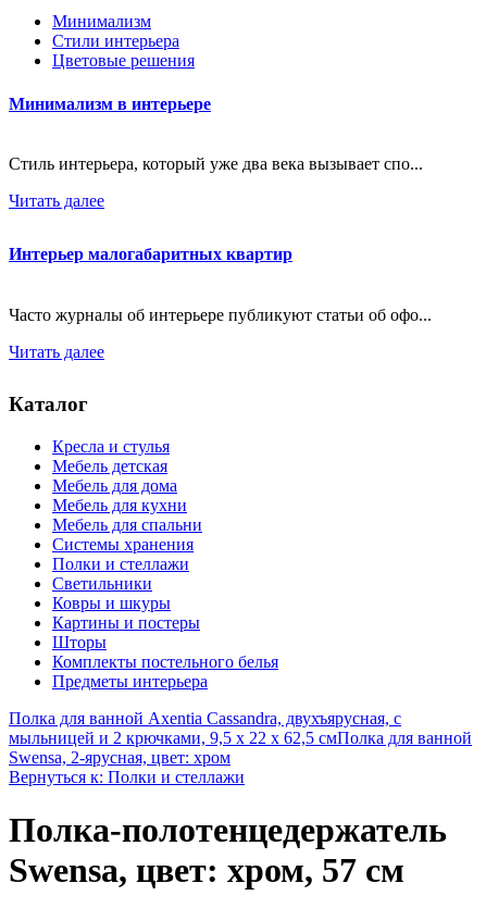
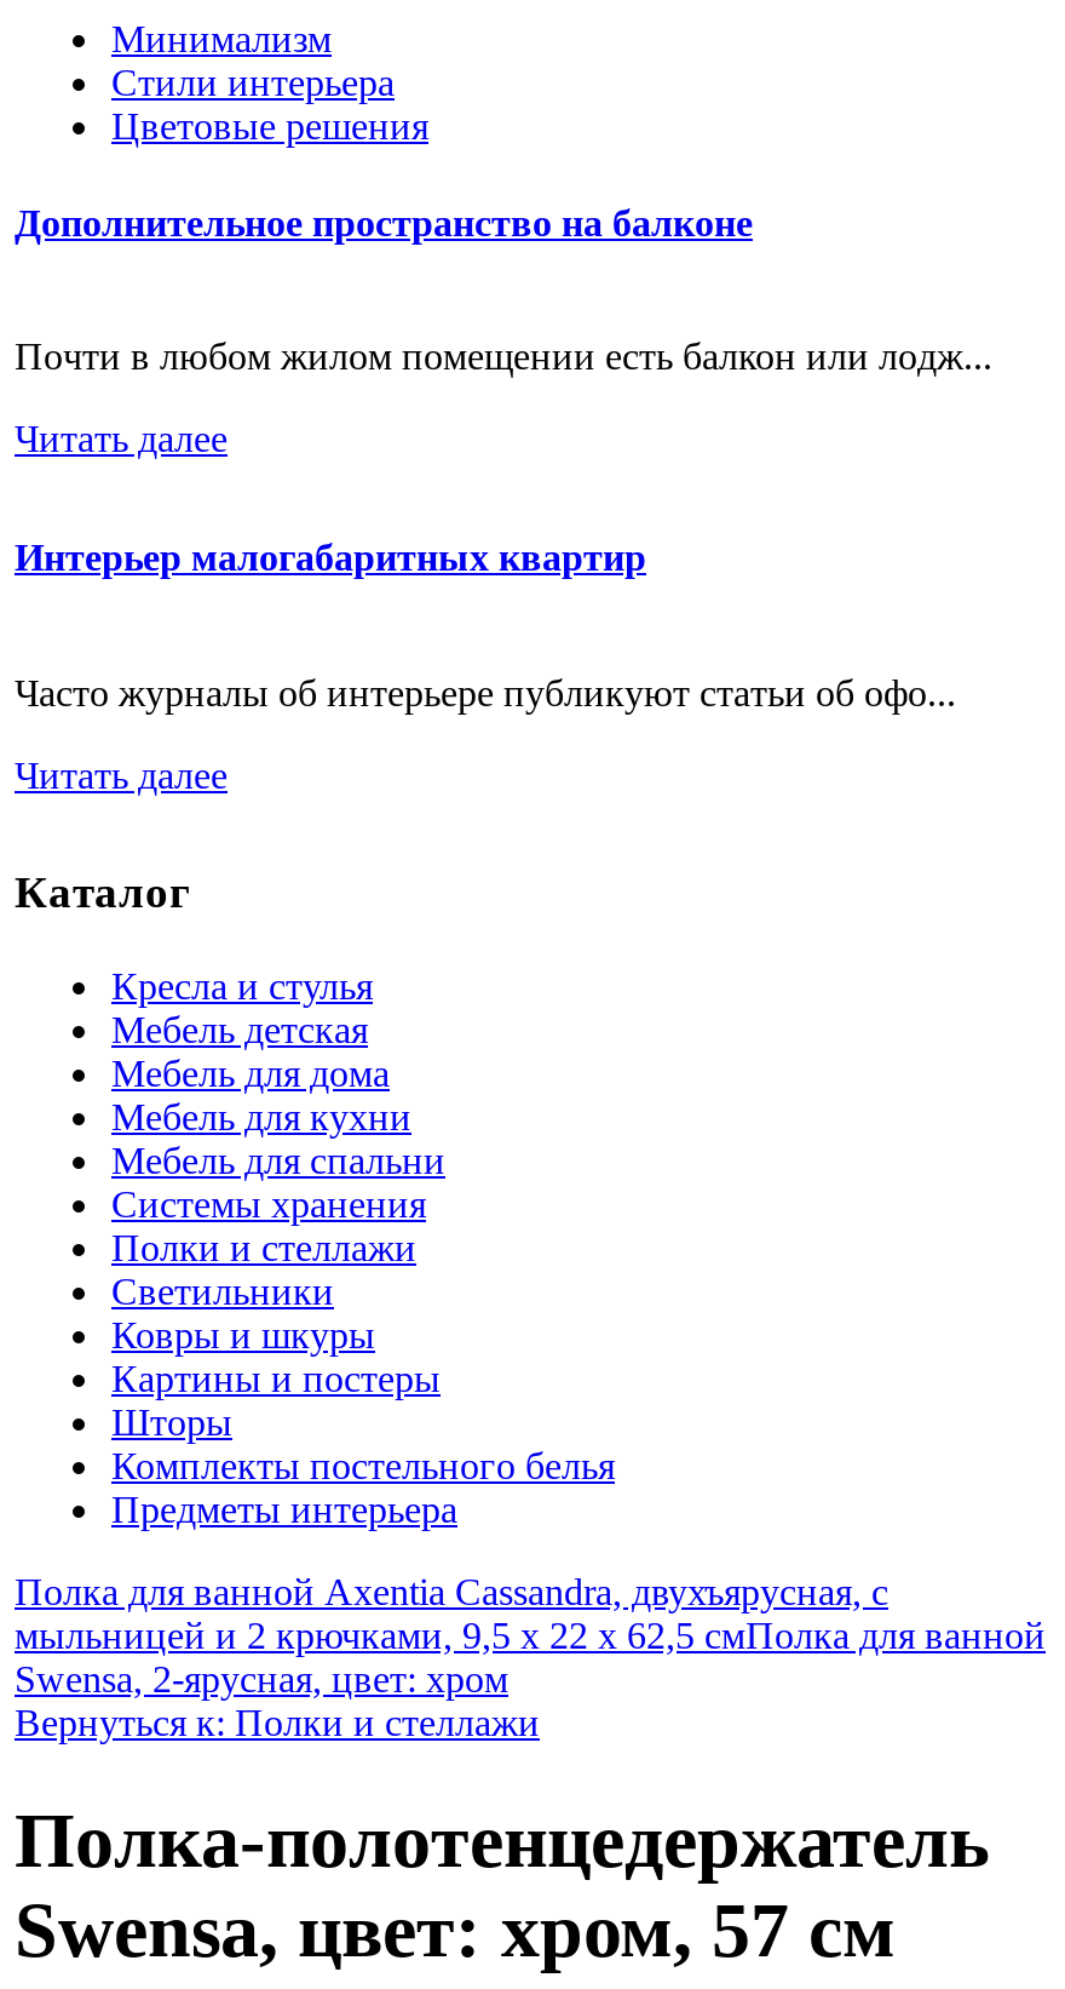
- Минимализм в интерьере
+ Дополнительное пространство на балконе

- Стиль интерьера, который уже два века вызывает спо...
+ Почти в любом жилом помещении есть балкон или лодж...
